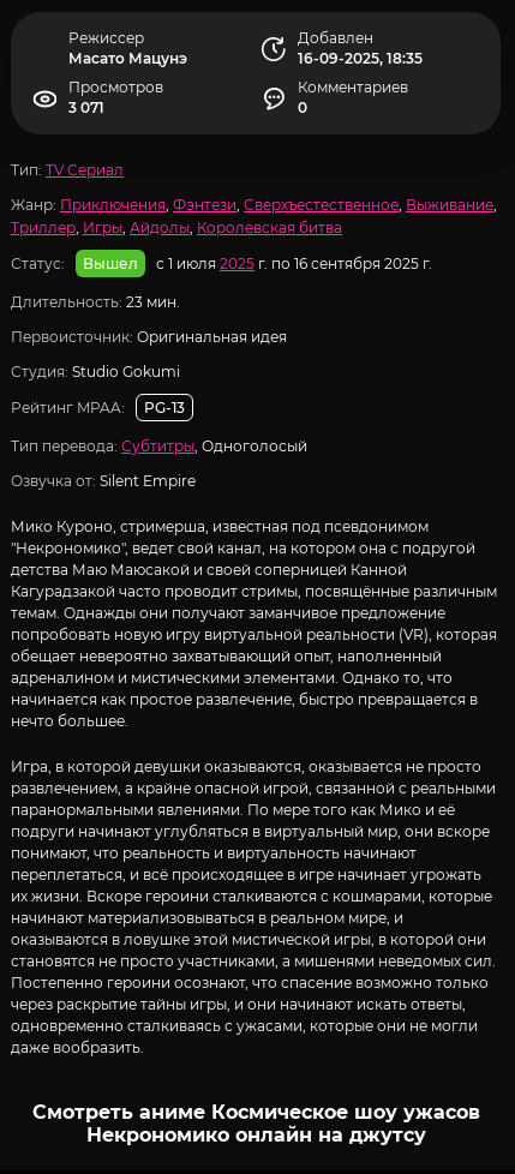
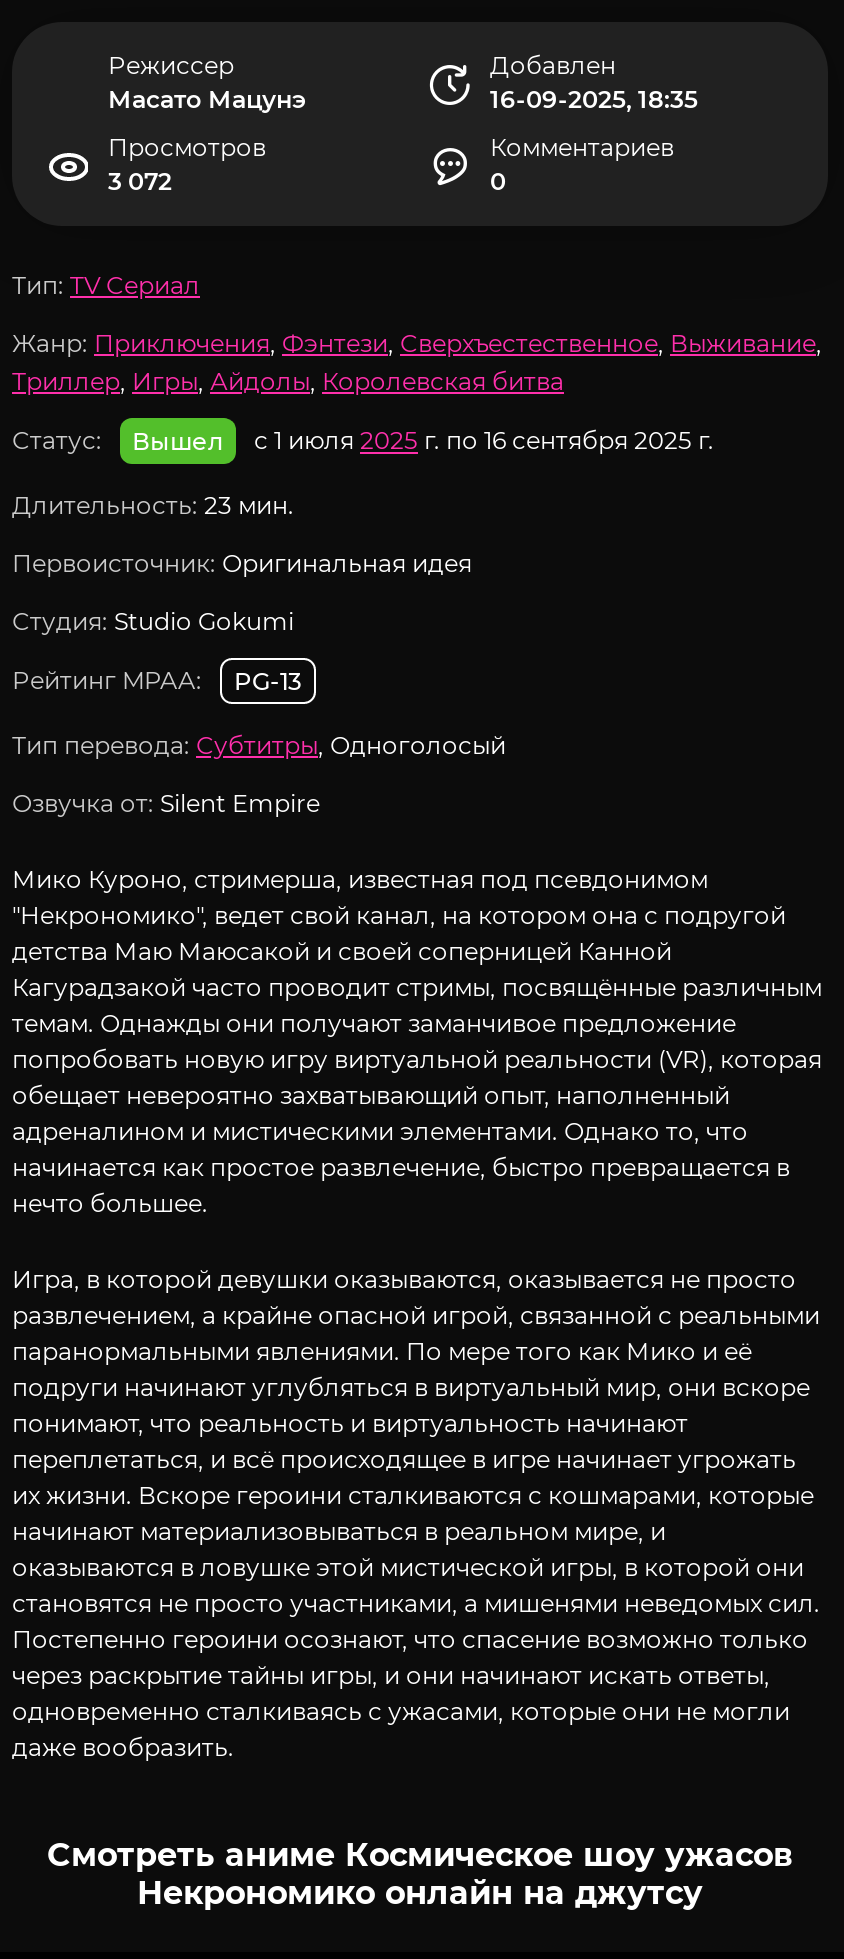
- 3 071
+ 3 072
